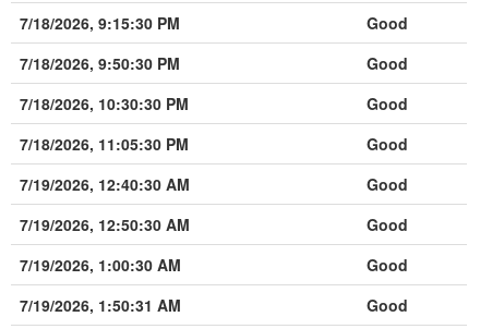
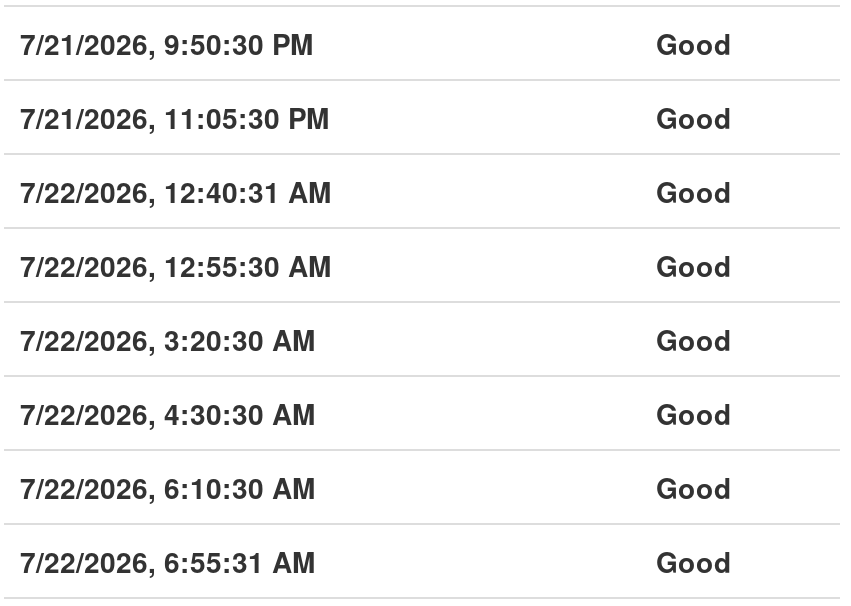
- 7/18/2026, 9:15:30 PM
+ 7/21/2026, 9:50:30 PM

- 7/18/2026, 9:50:30 PM
+ 7/21/2026, 11:05:30 PM

- 7/18/2026, 10:30:30 PM
+ 7/22/2026, 12:40:31 AM

- 7/18/2026, 11:05:30 PM
+ 7/22/2026, 12:55:30 AM

- 7/19/2026, 12:40:30 AM
+ 7/22/2026, 3:20:30 AM

- 7/19/2026, 12:50:30 AM
+ 7/22/2026, 4:30:30 AM

- 7/19/2026, 1:00:30 AM
+ 7/22/2026, 6:10:30 AM

- 7/19/2026, 1:50:31 AM
+ 7/22/2026, 6:55:31 AM
